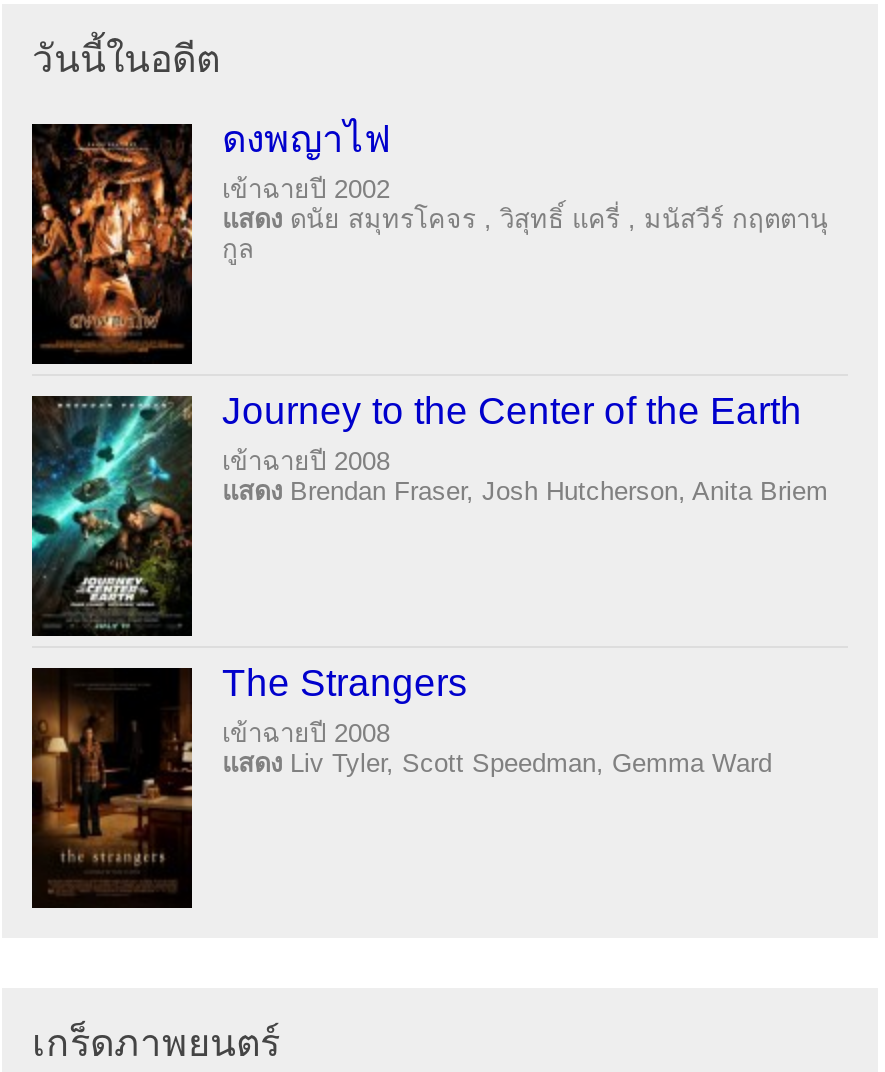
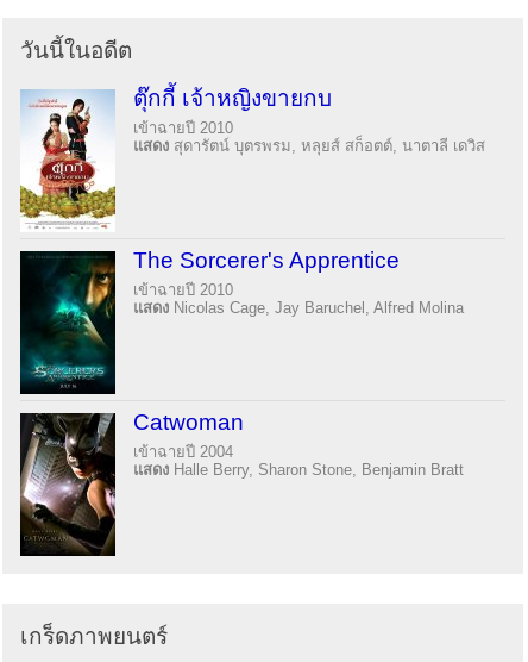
- [image]
- ดงพญาไฟ
- เข้าฉายปี 2002
- แสดงดนัย สมุทรโคจร , วิสุทธิ์ แครี่ , มนัสวีร์ กฤตตานุ
- กูล
+ [image]
+ ตุ๊กกี้ เจ้าหญิงขายกบ
+ เข้าฉายปี 2010
+ แสดงสุดารัตน์ บุตรพรม, หลุยส์ สก็อตต์, นาตาลี เดวิส

- [image]
- Journey to the Center of the Earth
- เข้าฉายปี 2008
- แสดงBrendan Fraser, Josh Hutcherson, Anita Briem
+ [image]
+ The Sorcerer's Apprentice
+ เข้าฉายปี 2010
+ แสดงNicolas Cage, Jay Baruchel, Alfred Molina

- [image]
- The Strangers
- เข้าฉายปี 2008
- แสดงLiv Tyler, Scott Speedman, Gemma Ward
+ [image]
+ Catwoman
+ เข้าฉายปี 2004
+ แสดงHalle Berry, Sharon Stone, Benjamin Bratt
